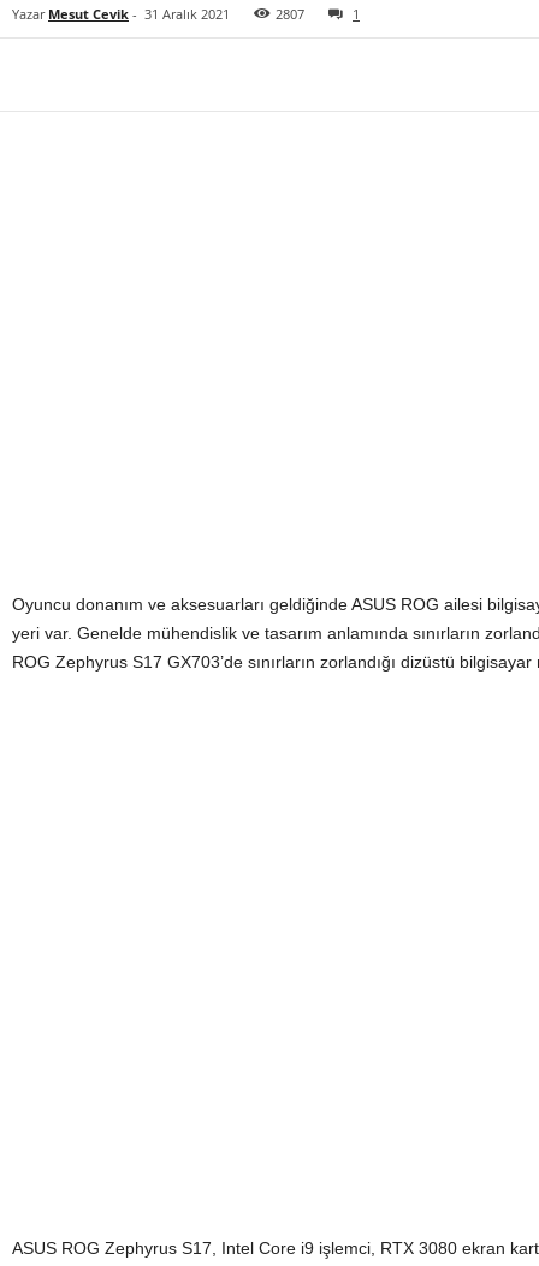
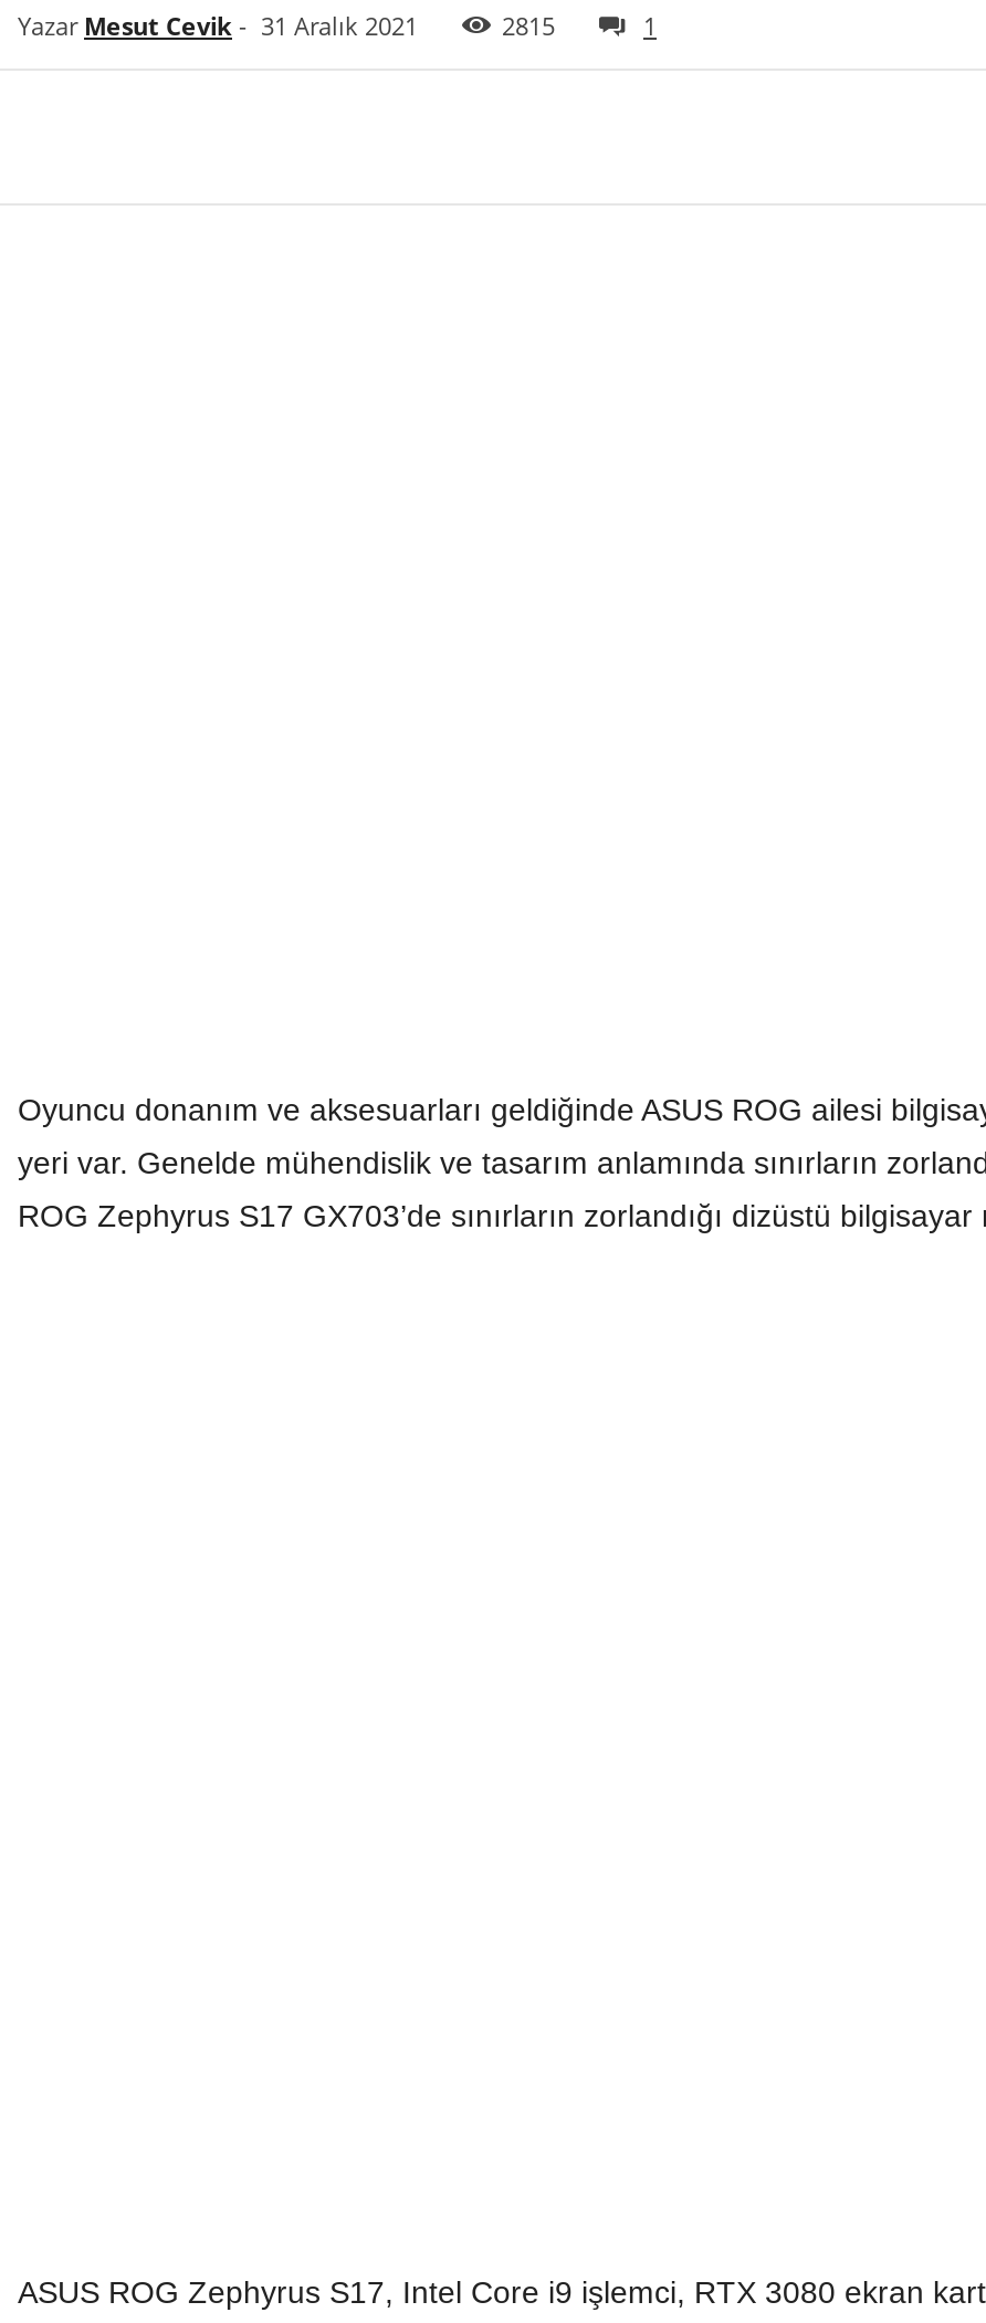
- 2807
+ 2815
